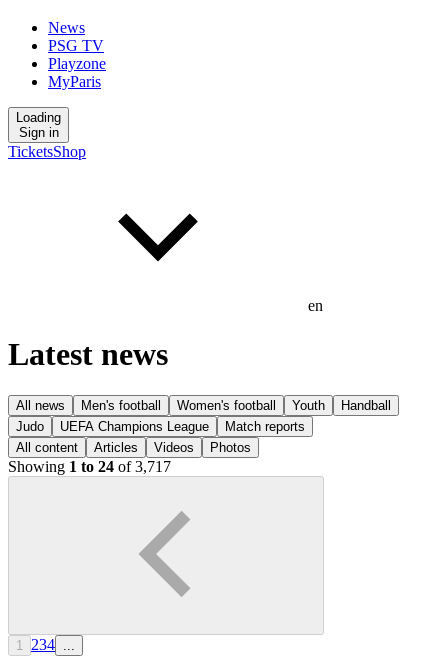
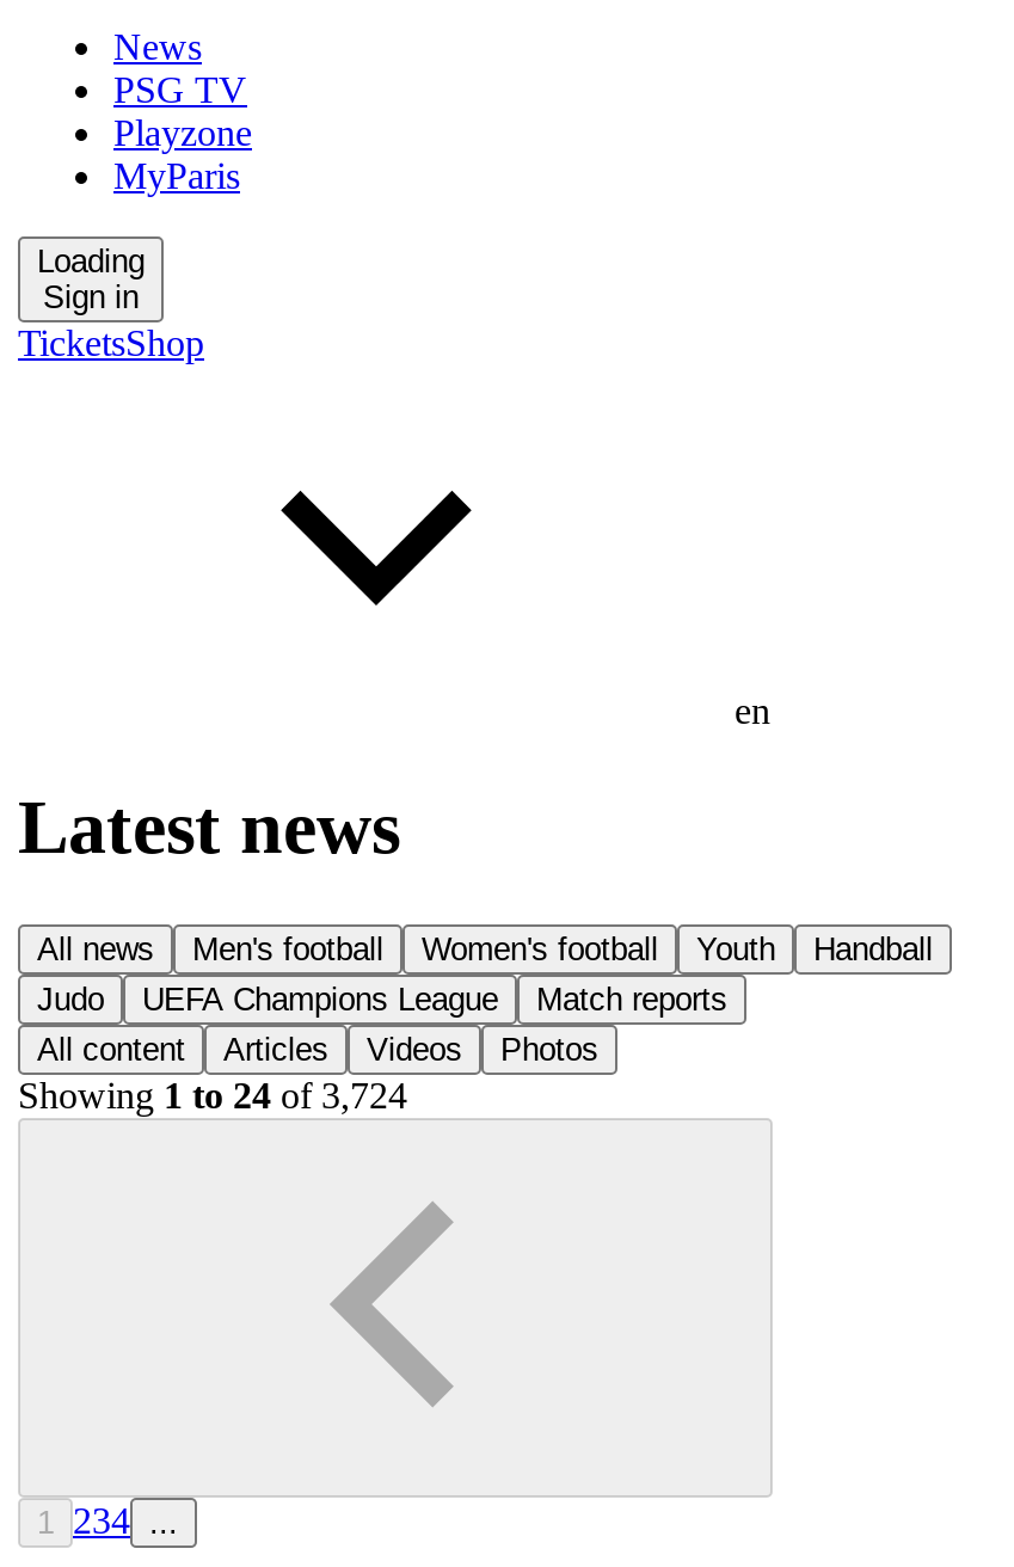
- Showing1 to 24of 3,717
+ Showing1 to 24of 3,724
